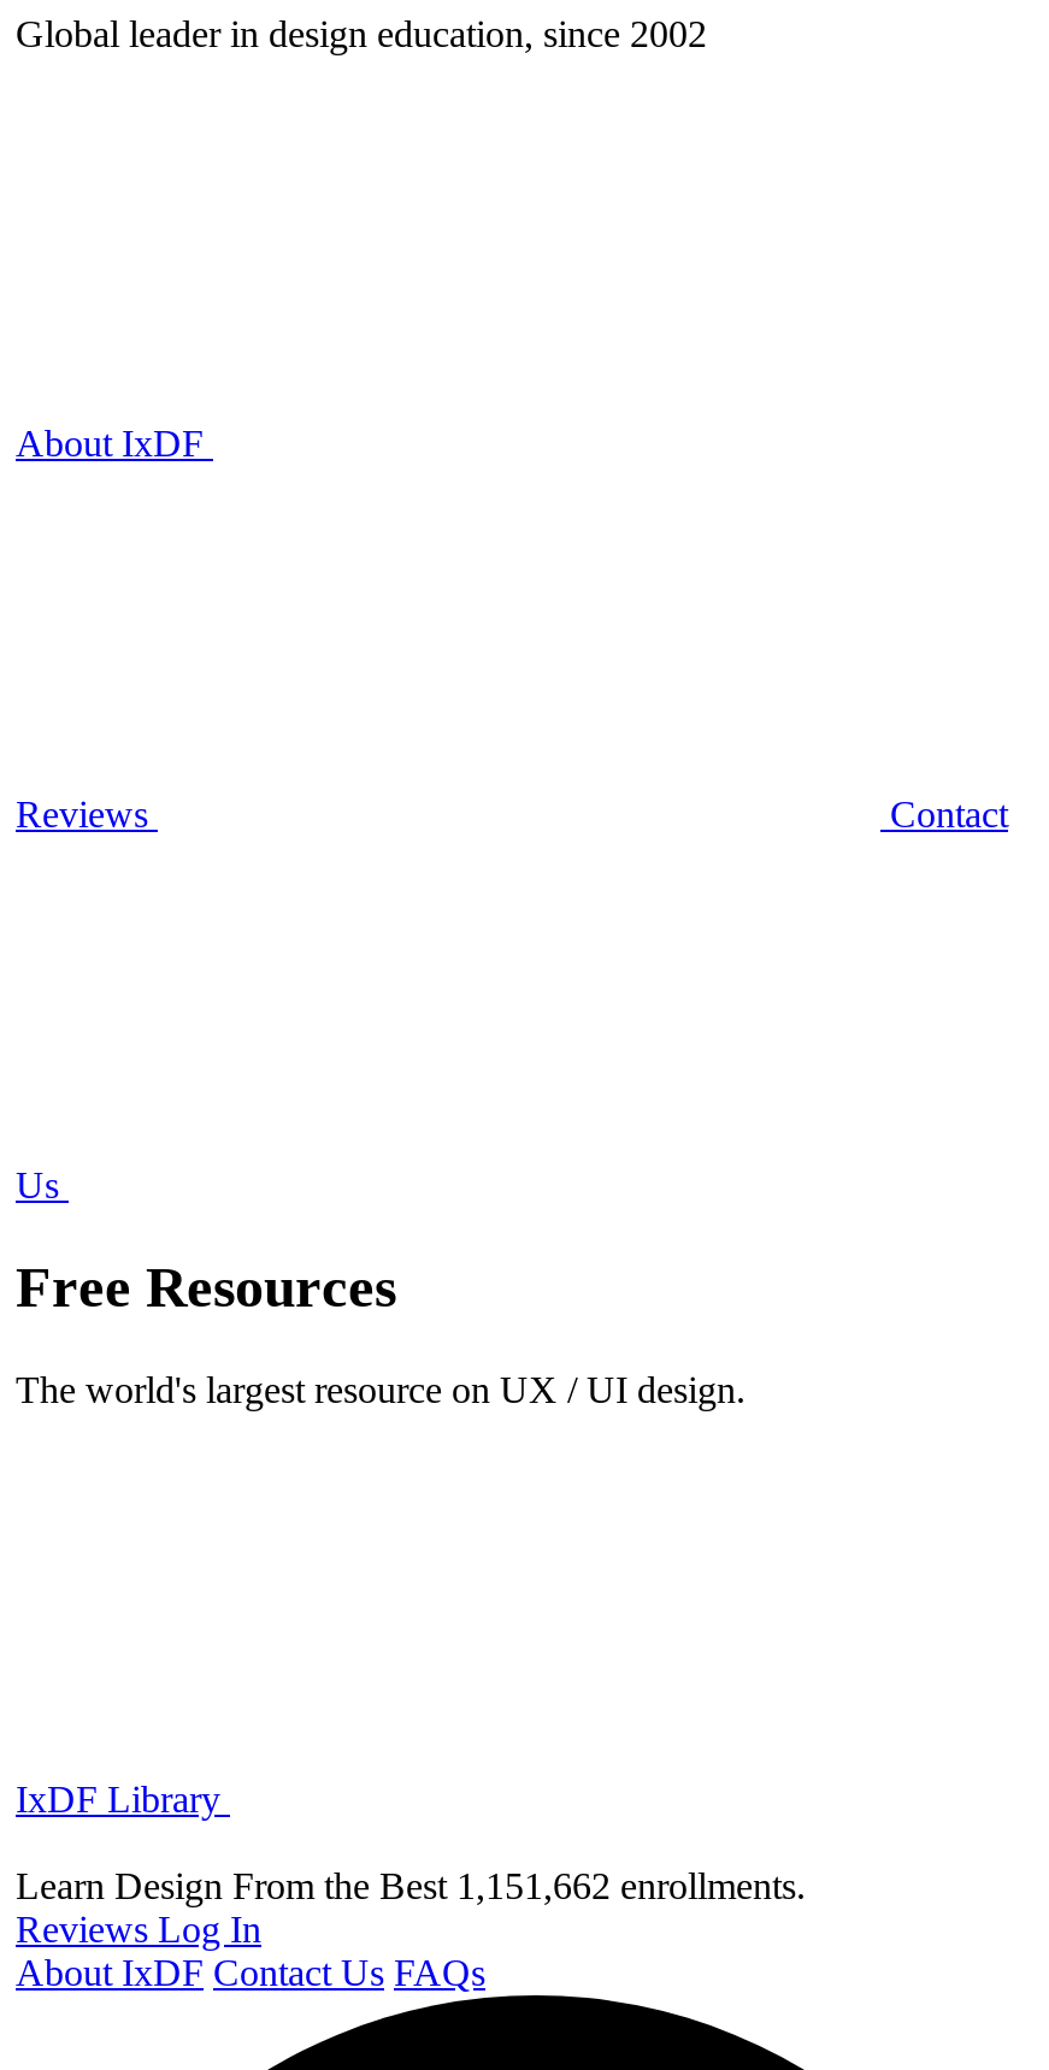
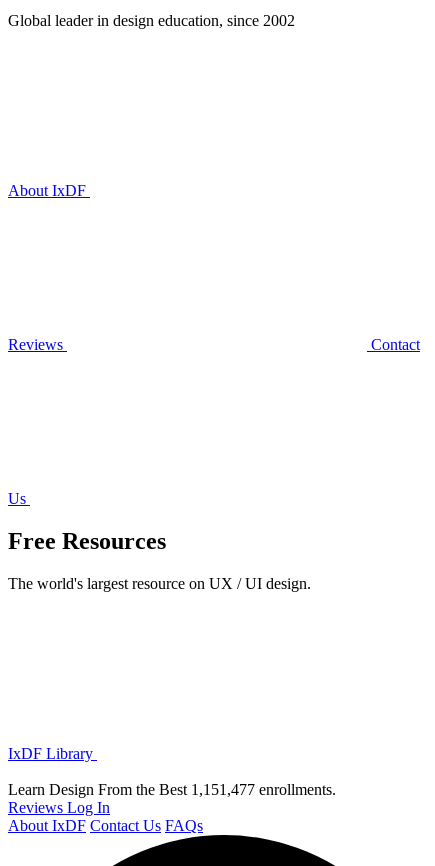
- Learn Design From the Best 1,151,662 enrollments.
+ Learn Design From the Best 1,151,477 enrollments.
